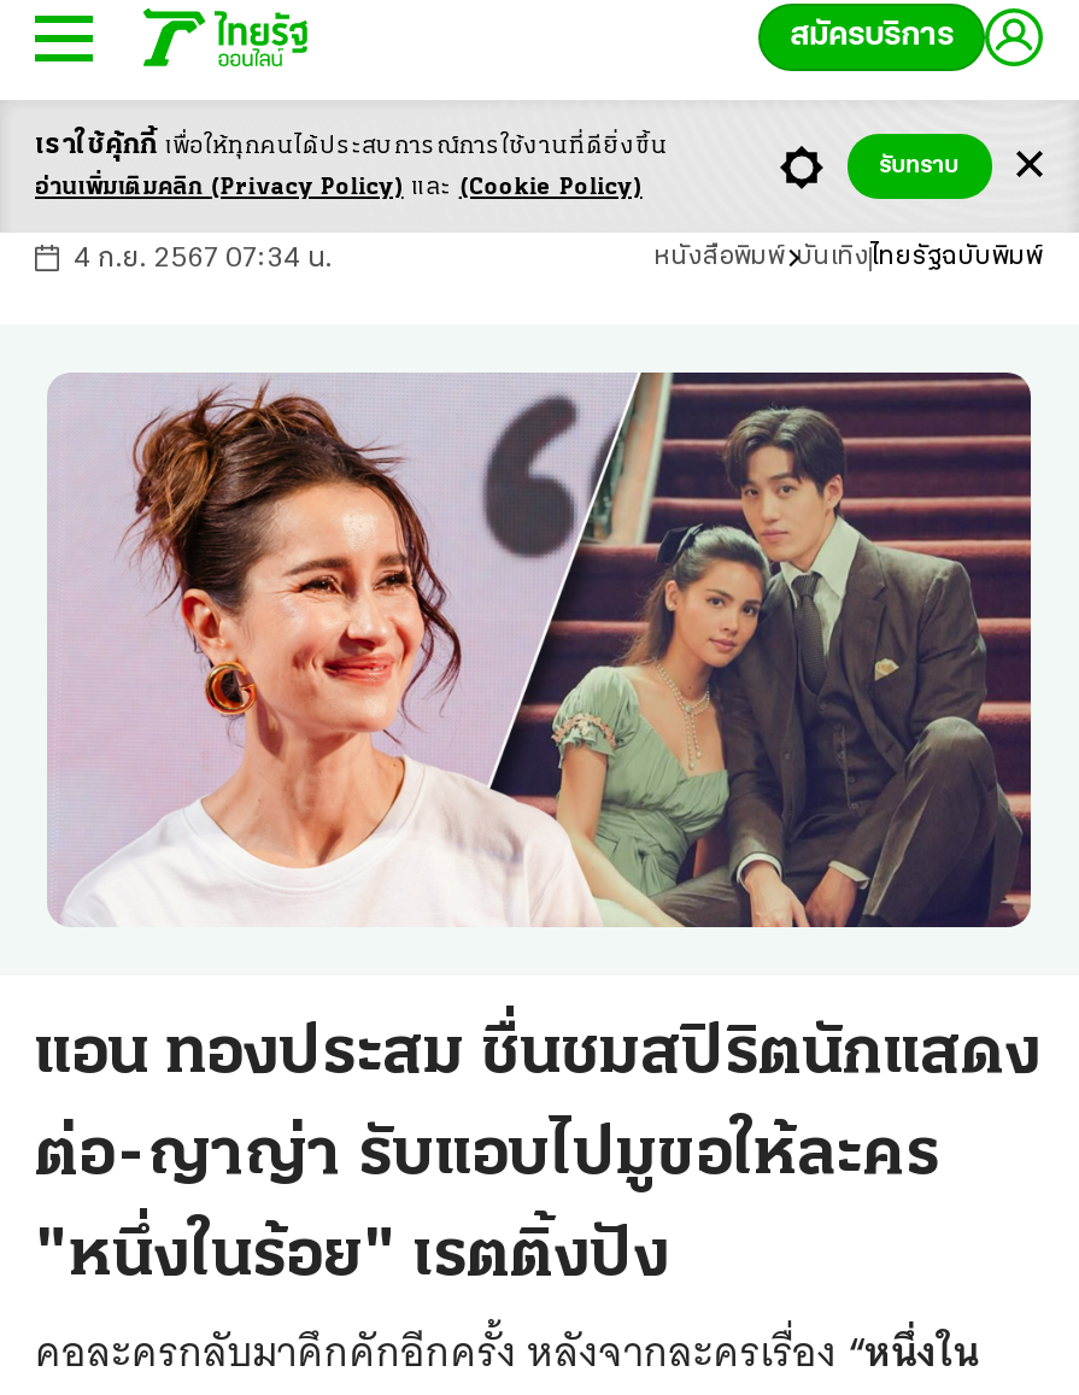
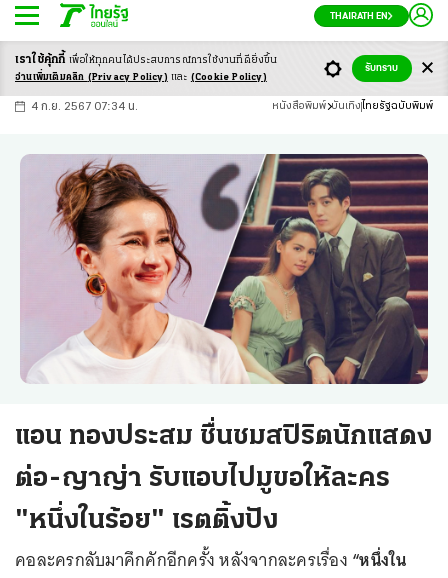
- สมัครบริการ
+ THAIRATH EN
